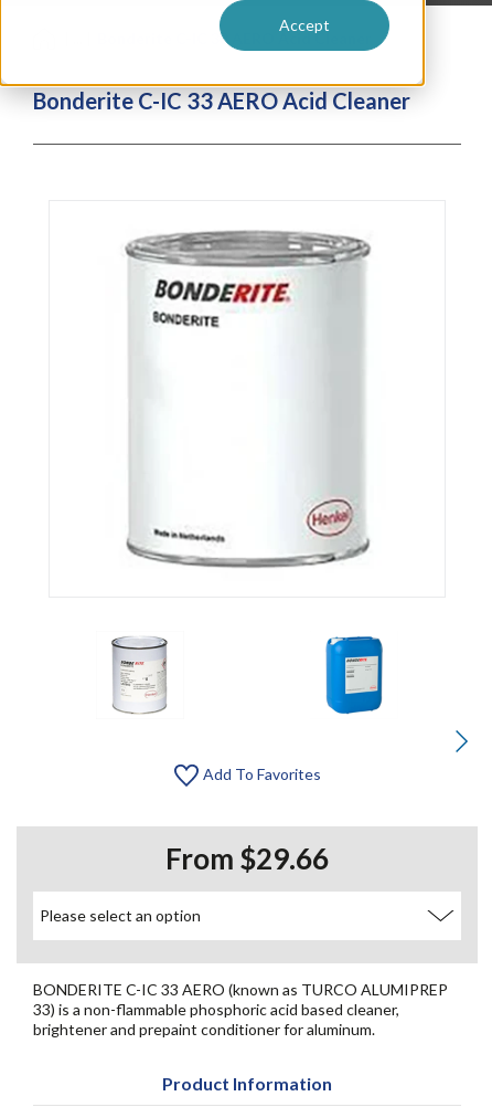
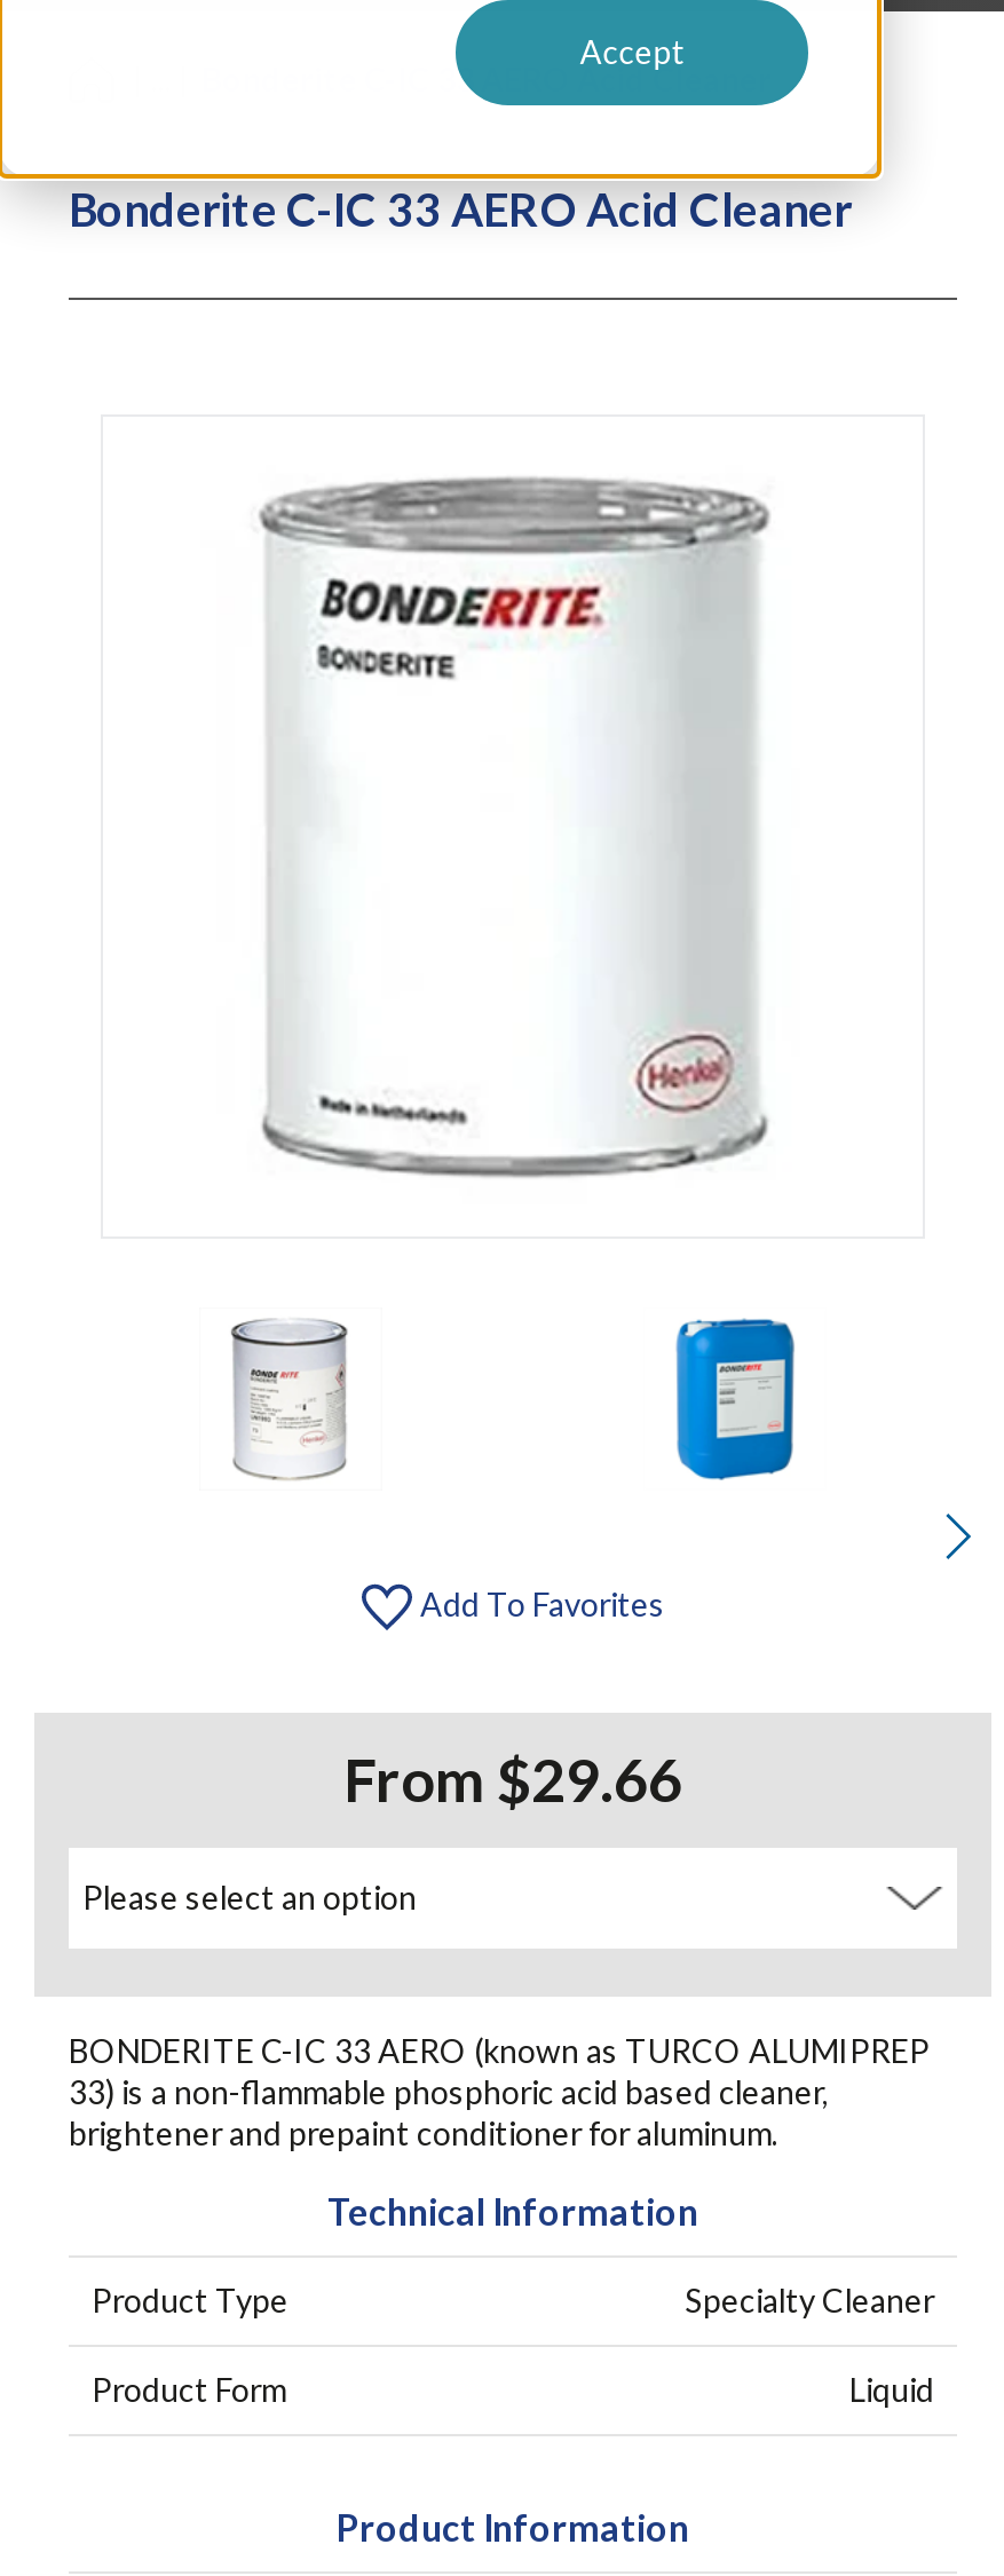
+ Technical Information
+ Product Type
+ Specialty Cleaner
+ Product Form
+ Liquid
